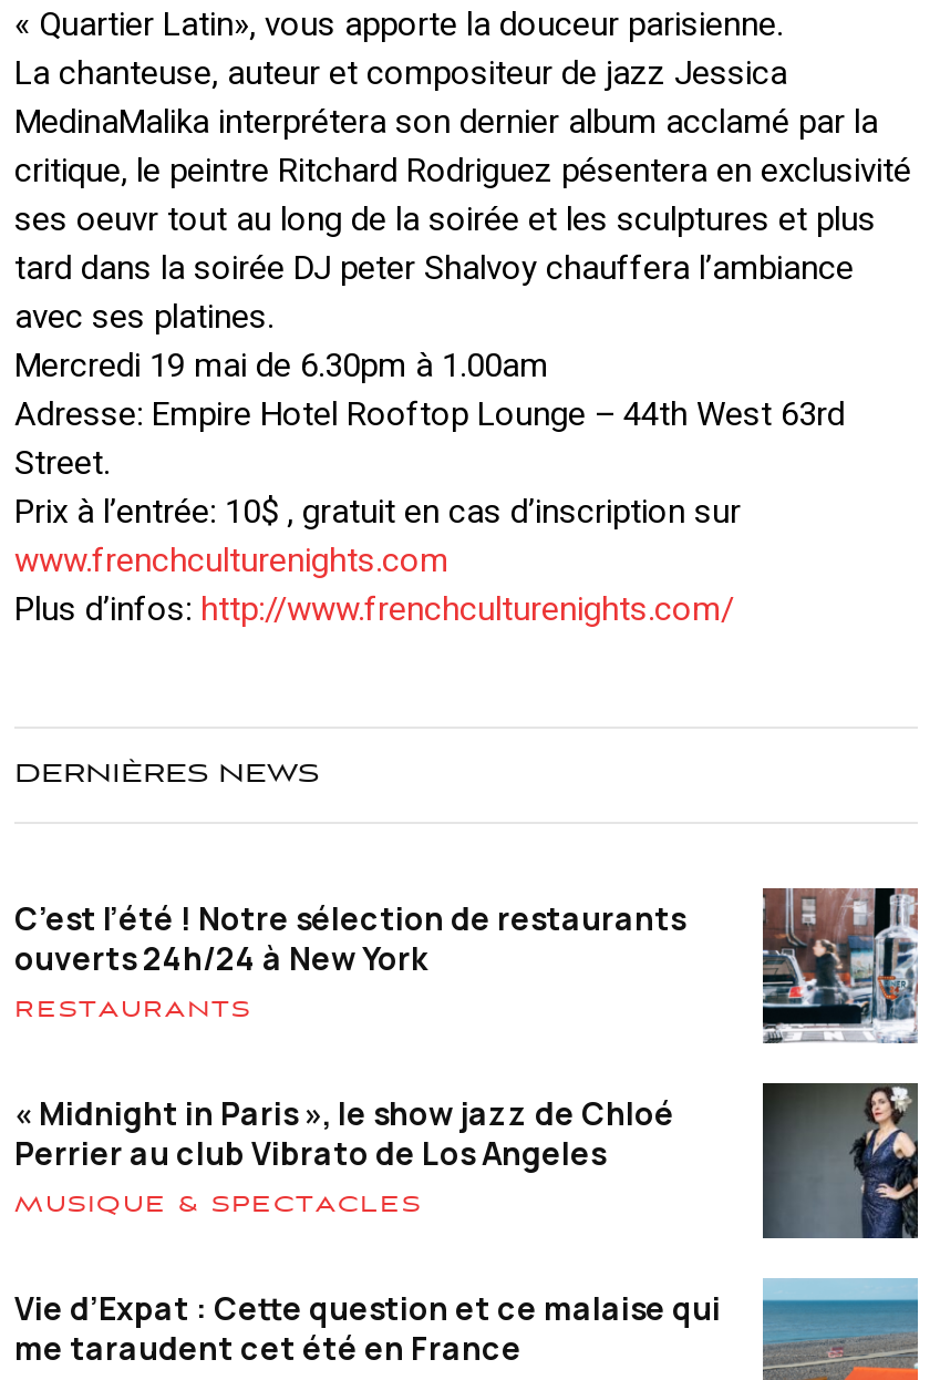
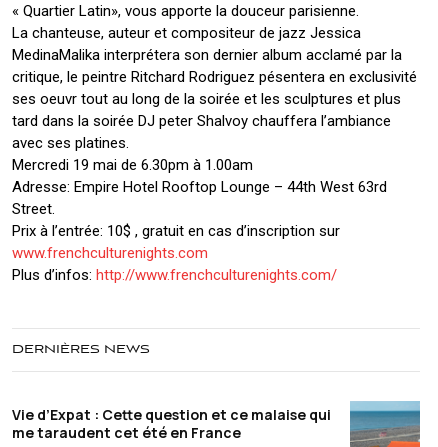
- [image]
- C’est l’été ! Notre sélection de restaurants
- ouverts 24h/24 à New York
- RESTAURANTS
- « Midnight in Paris », le show jazz de Chloé
- Perrier au club Vibrato de Los Angeles
- MUSIQUE & SPECTACLES

- [image]
